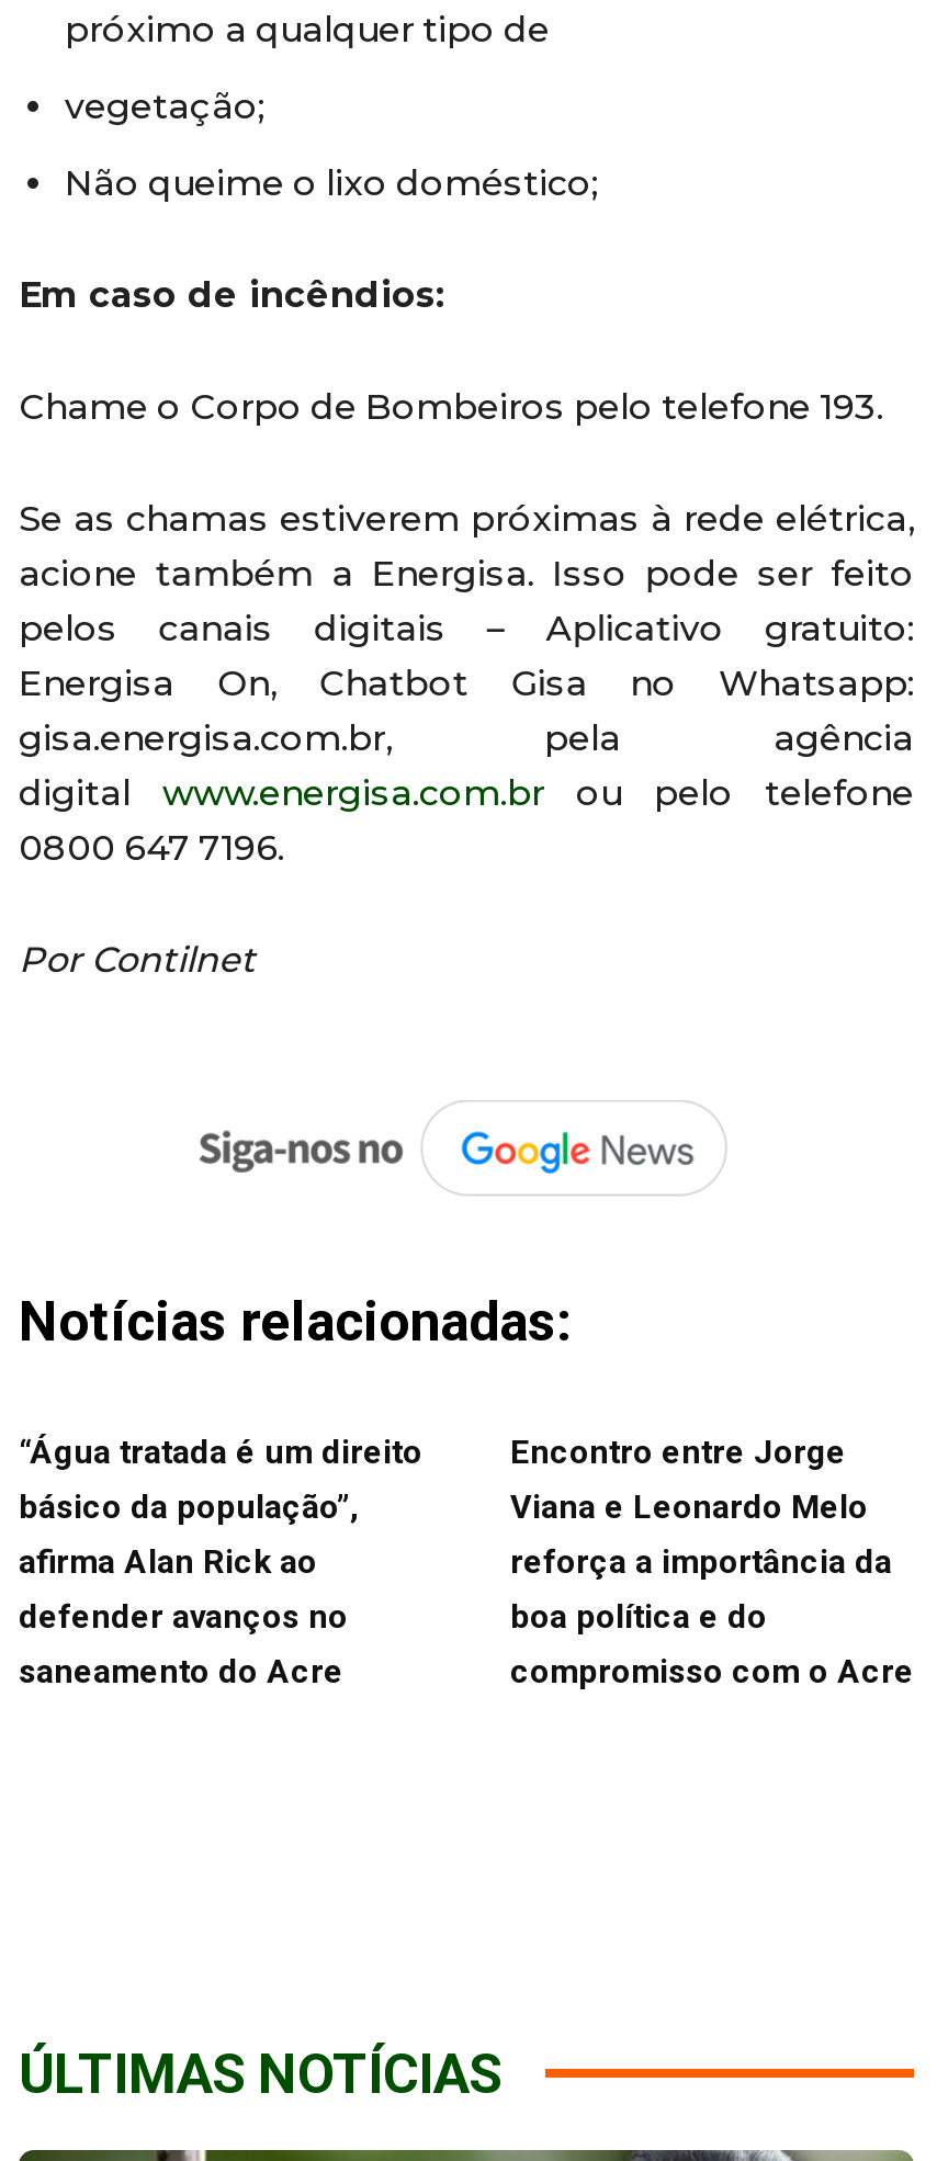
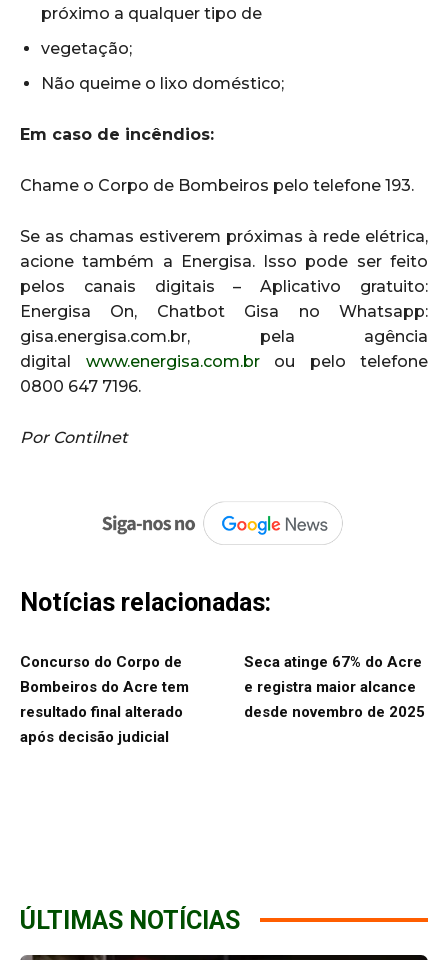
- “Água tratada é um direito
- básico da população”,
- afirma Alan Rick ao
- defender avanços no
- saneamento do Acre
+ Concurso do Corpo de
+ Bombeiros do Acre tem
+ resultado final alterado
+ após decisão judicial

- Encontro entre Jorge
- Viana e Leonardo Melo
- reforça a importância da
- boa política e do
- compromisso com o Acre
+ Seca atinge 67% do Acre
+ e registra maior alcance
+ desde novembro de 2025
